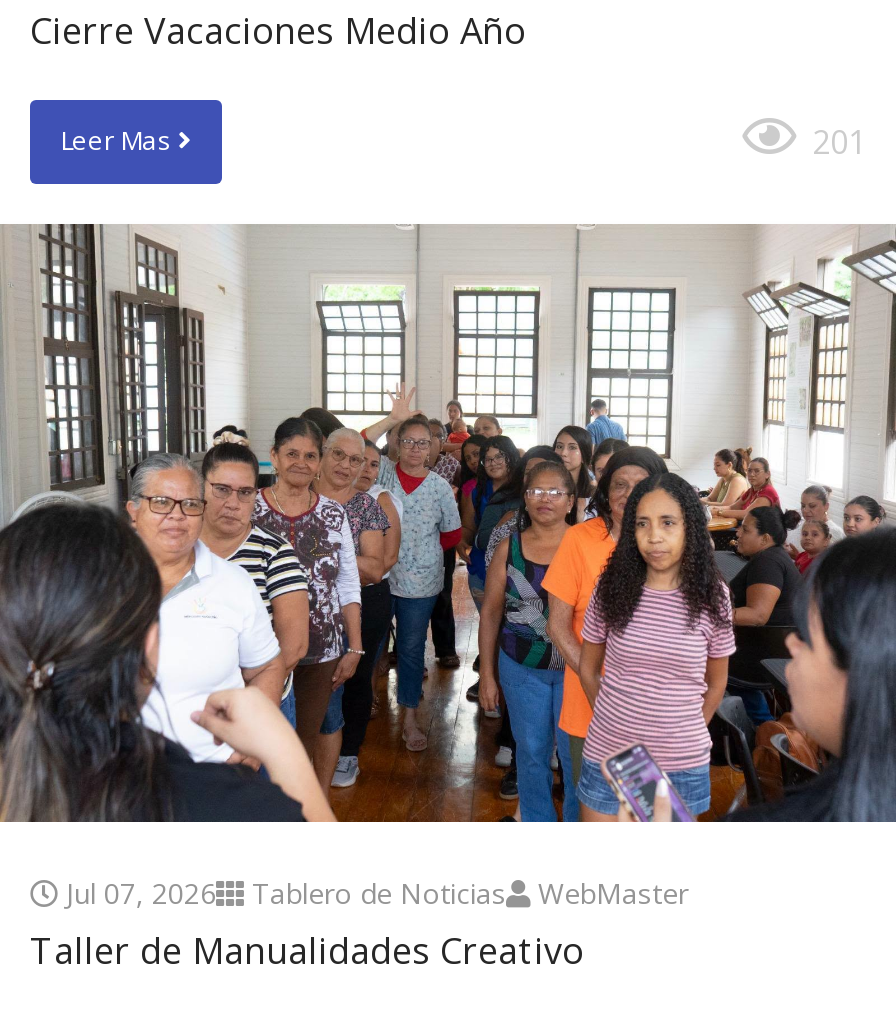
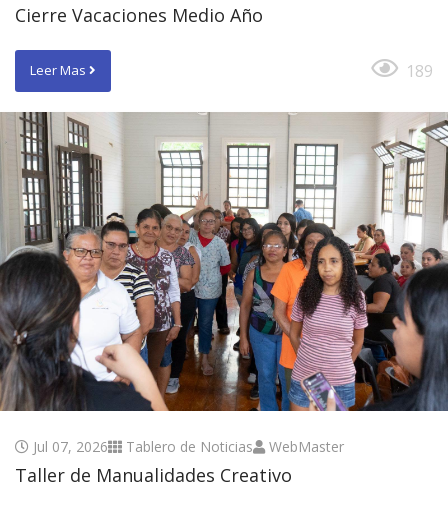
- 201
+ 189
